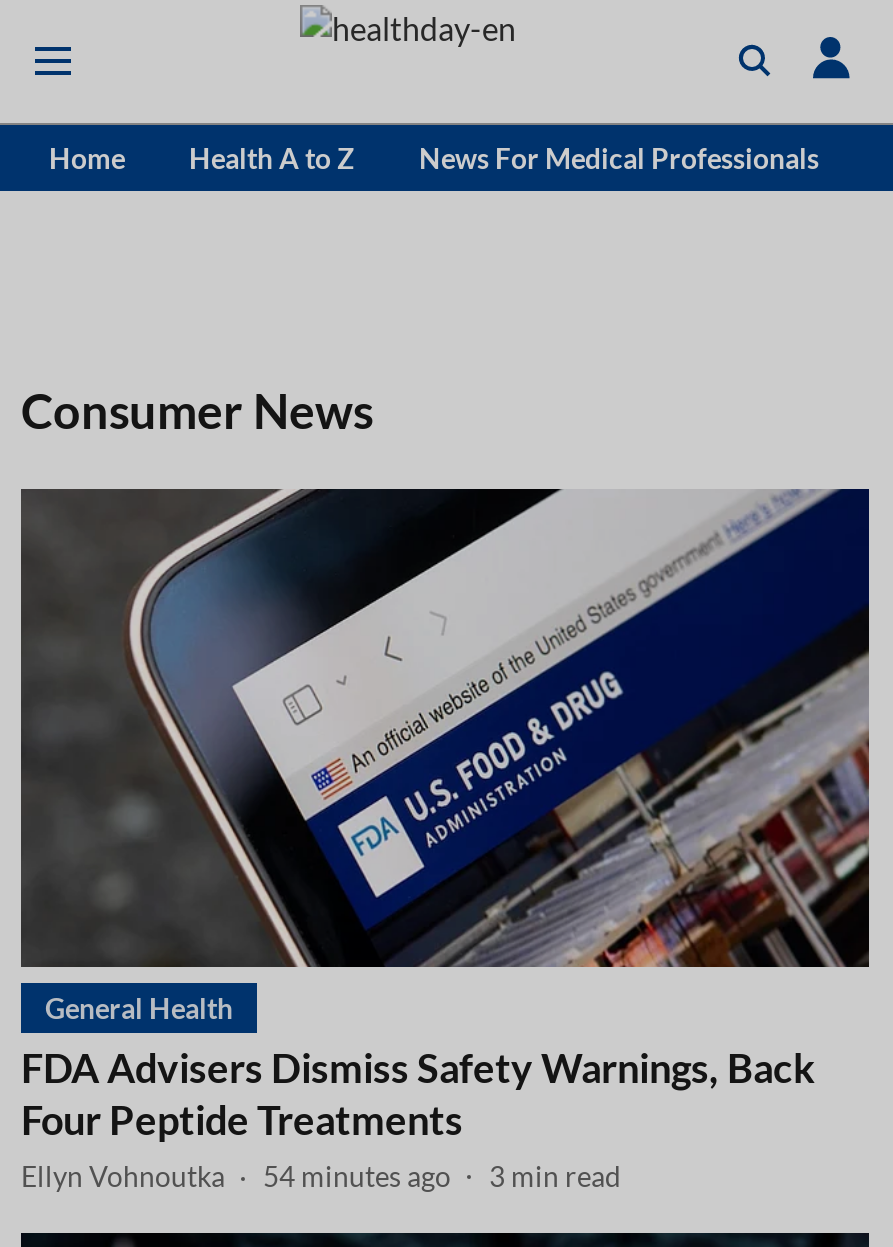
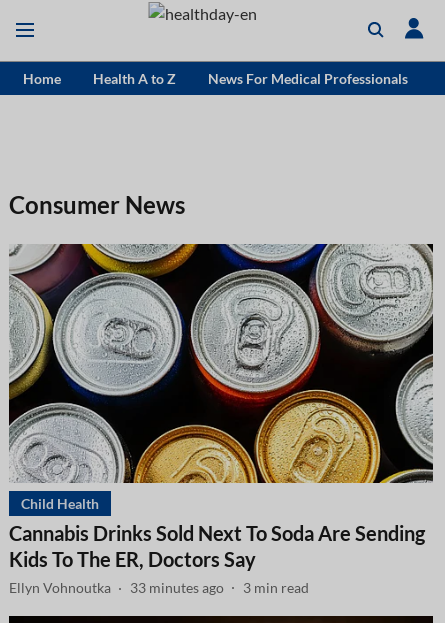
- [image]
- General Health
- FDA Advisers Dismiss Safety Warnings, Back
- Four Peptide Treatments
+ [image]
+ Child Health
+ Cannabis Drinks Sold Next To Soda Are Sending
+ Kids To The ER, Doctors Say

- Ellyn Vohnoutka 54 minutes ago 3 min read
+ Ellyn Vohnoutka 33 minutes ago 3 min read
